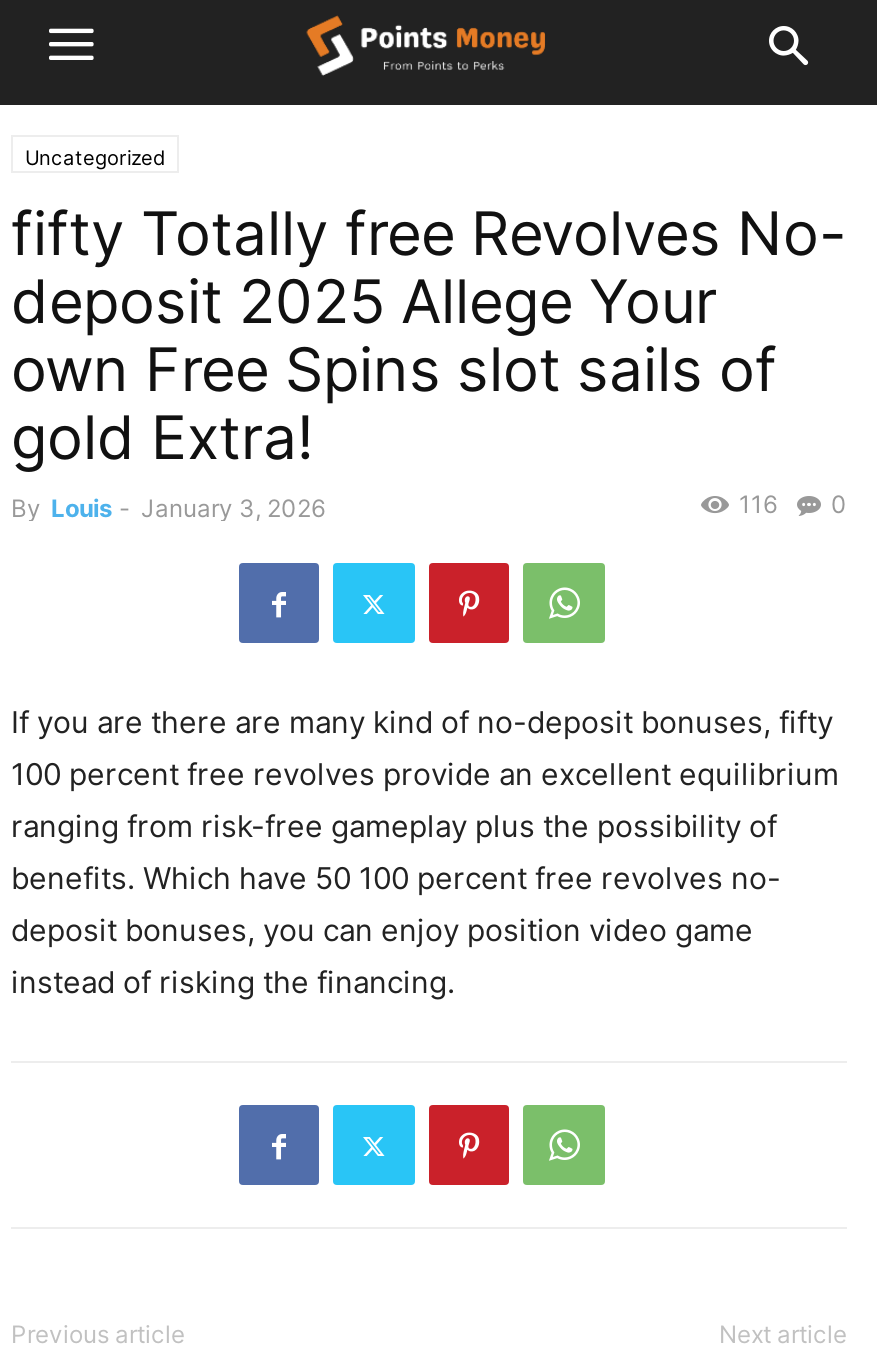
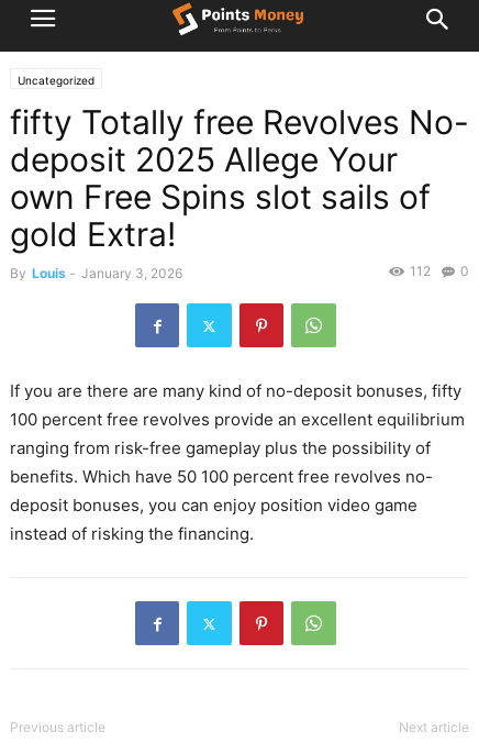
- 116 0
+ 112 0
